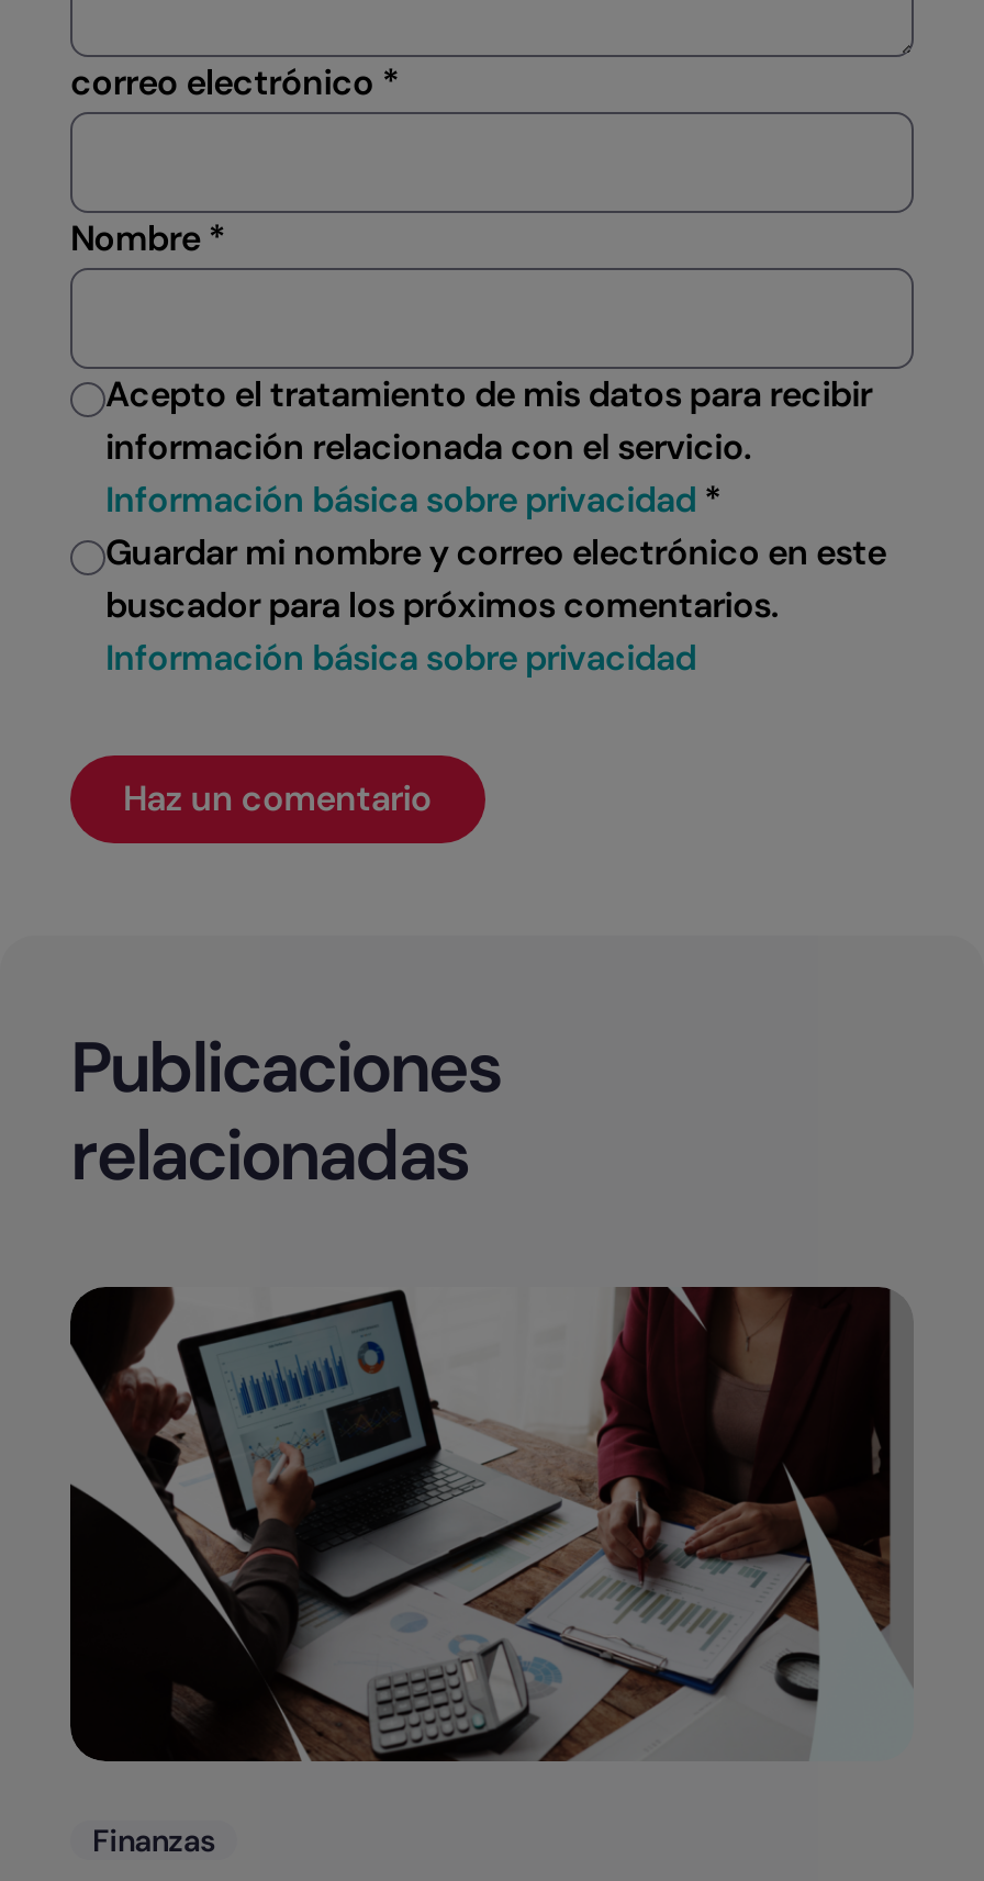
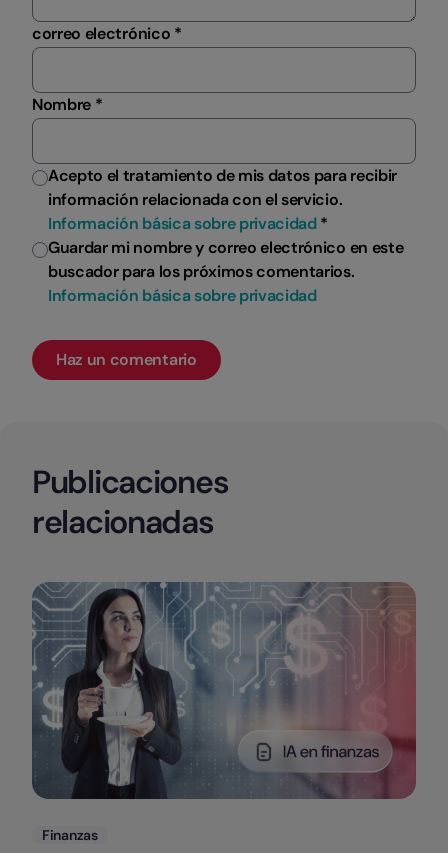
- [image]
+ [image]
